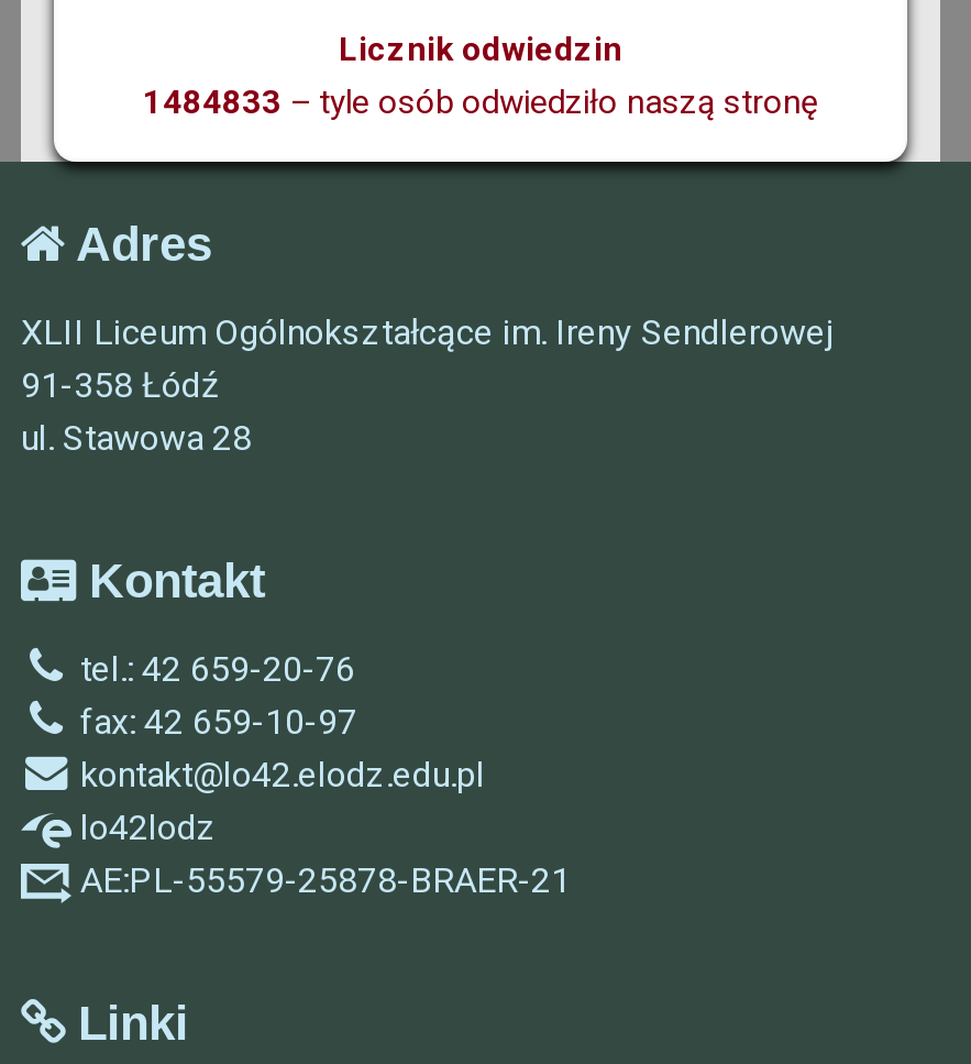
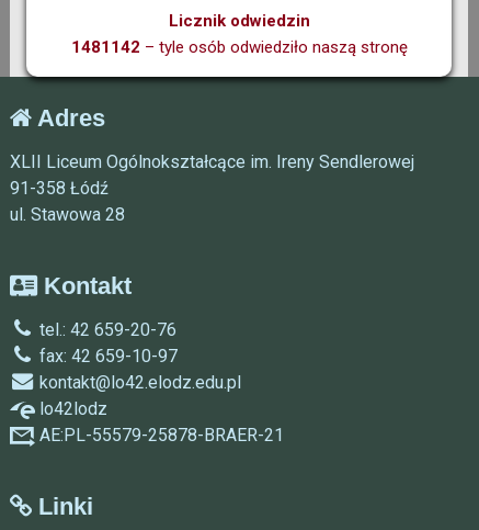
- 1484833 – tyle osób odwiedziło naszą stronę
+ 1481142 – tyle osób odwiedziło naszą stronę
